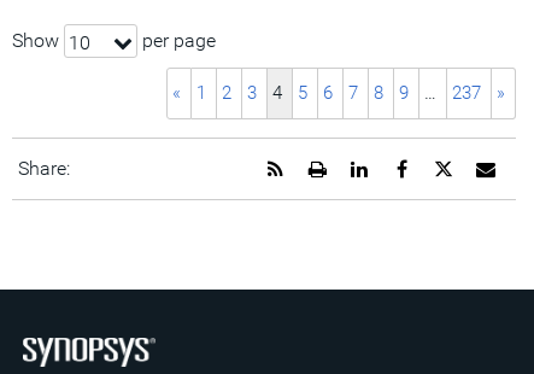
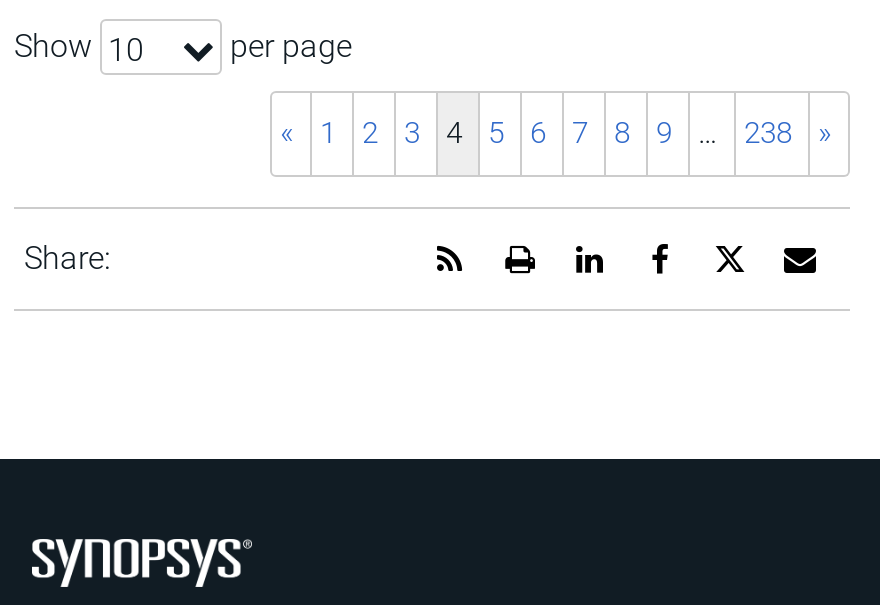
- 237
+ 238
